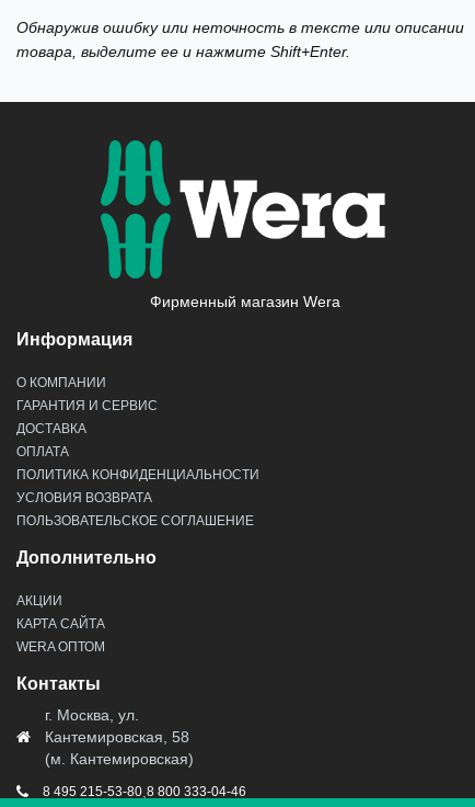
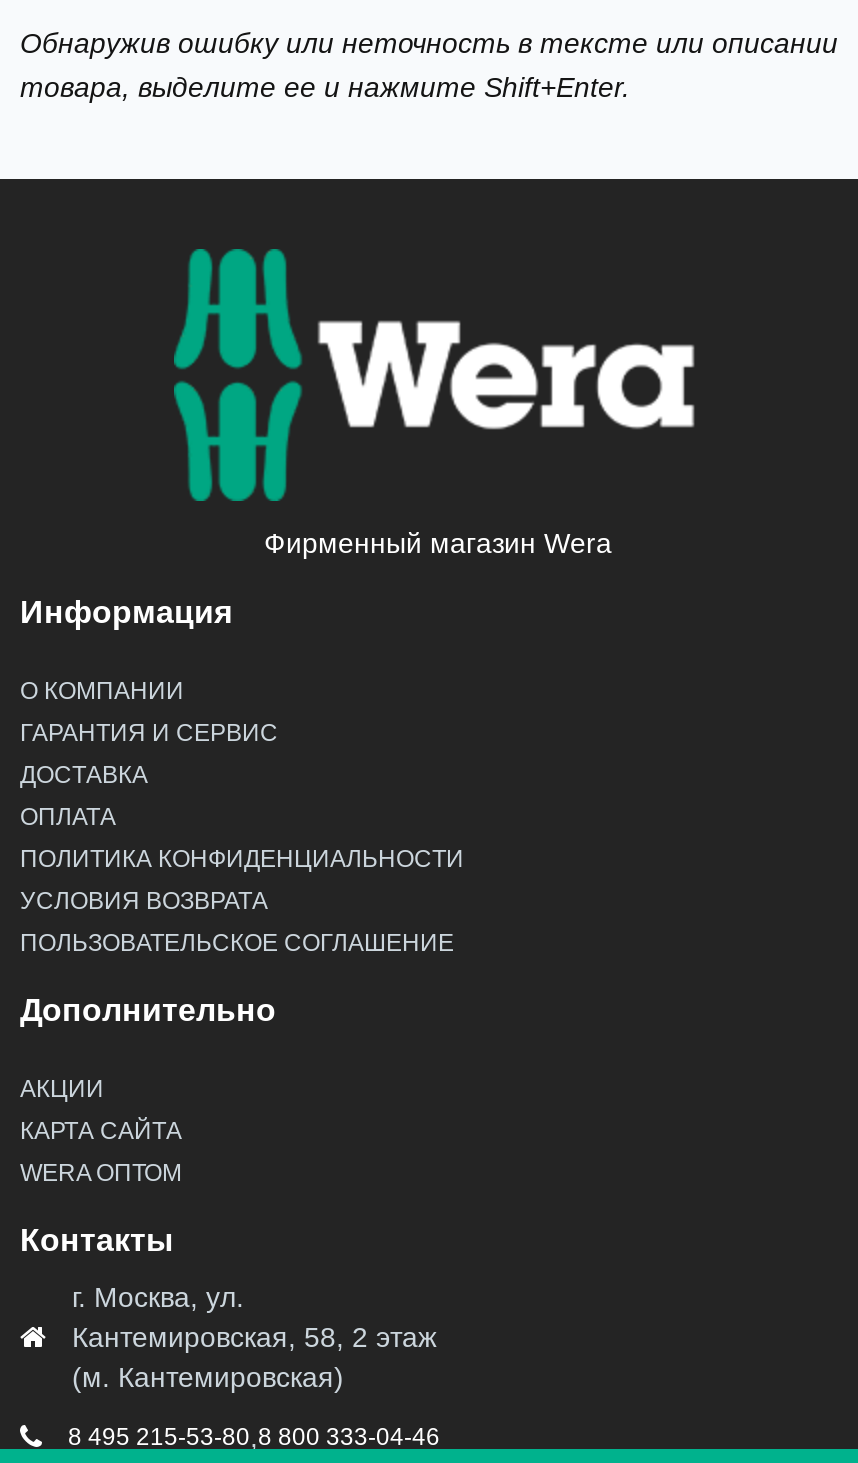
- Кантемировская, 58
+ Кантемировская, 58, 2 этаж
